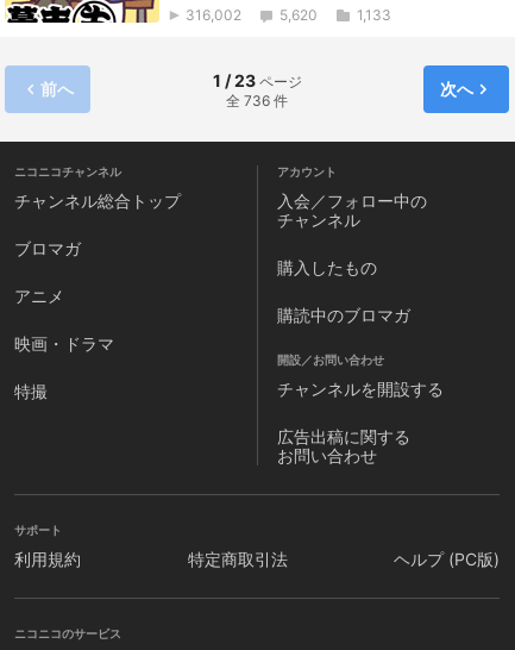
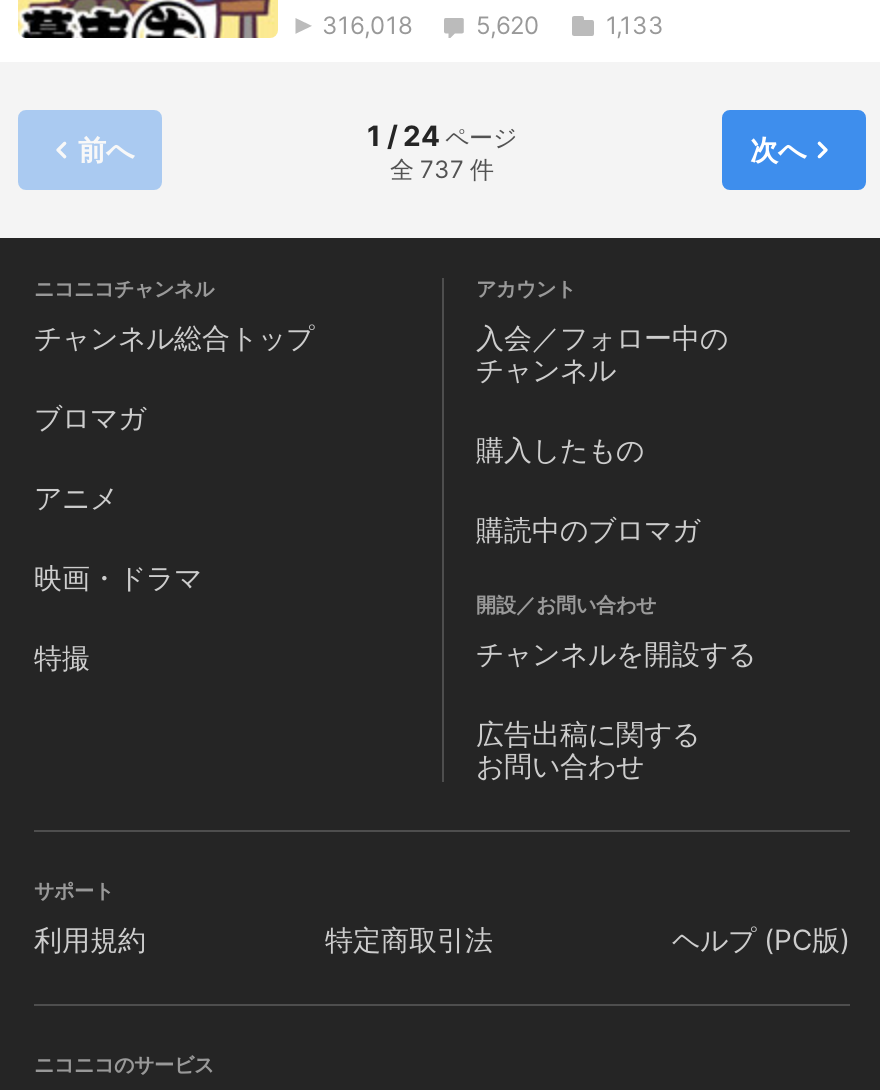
- 316,002
+ 316,018

- 1 / 23ページ
+ 1 / 24ページ

- 全 736 件
+ 全 737 件
